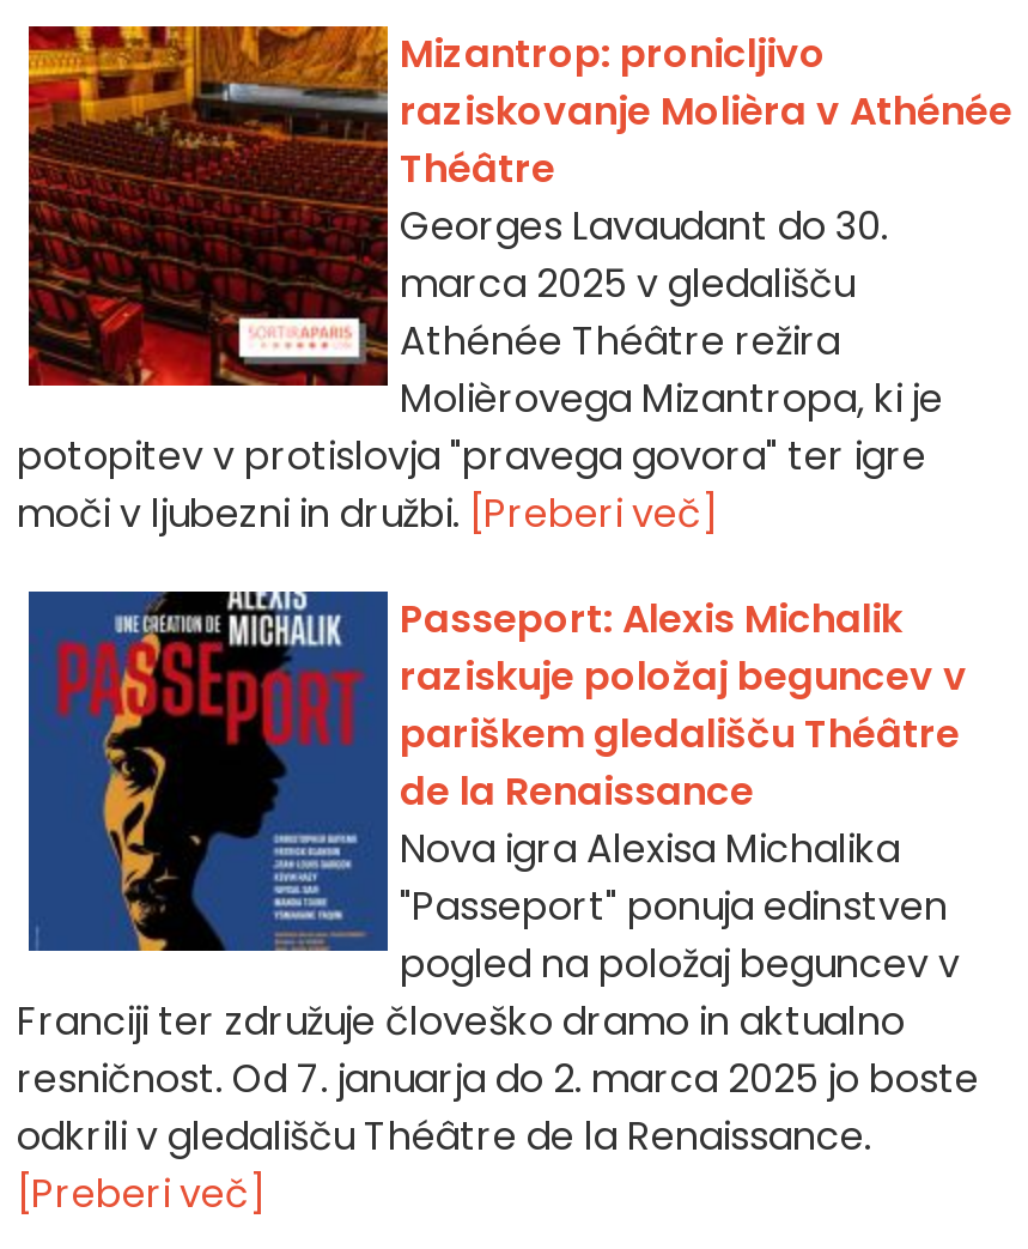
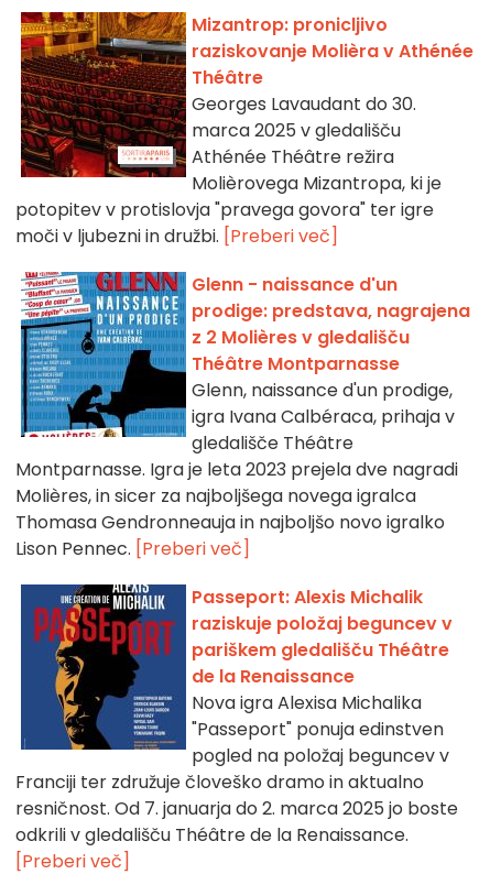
+ [image]
+ Glenn - naissance d'un
+ prodige: predstava, nagrajena
+ z 2 Molières v gledališču
+ Théâtre Montparnasse
+ Glenn, naissance d'un prodige,
+ igra Ivana Calbéraca, prihaja v
+ gledališče Théâtre
+ Montparnasse. Igra je leta 2023 prejela dve nagradi
+ Molières, in sicer za najboljšega novega igralca
+ Thomasa Gendronneauja in najboljšo novo igralko
+ Lison Pennec. [Preberi več]
